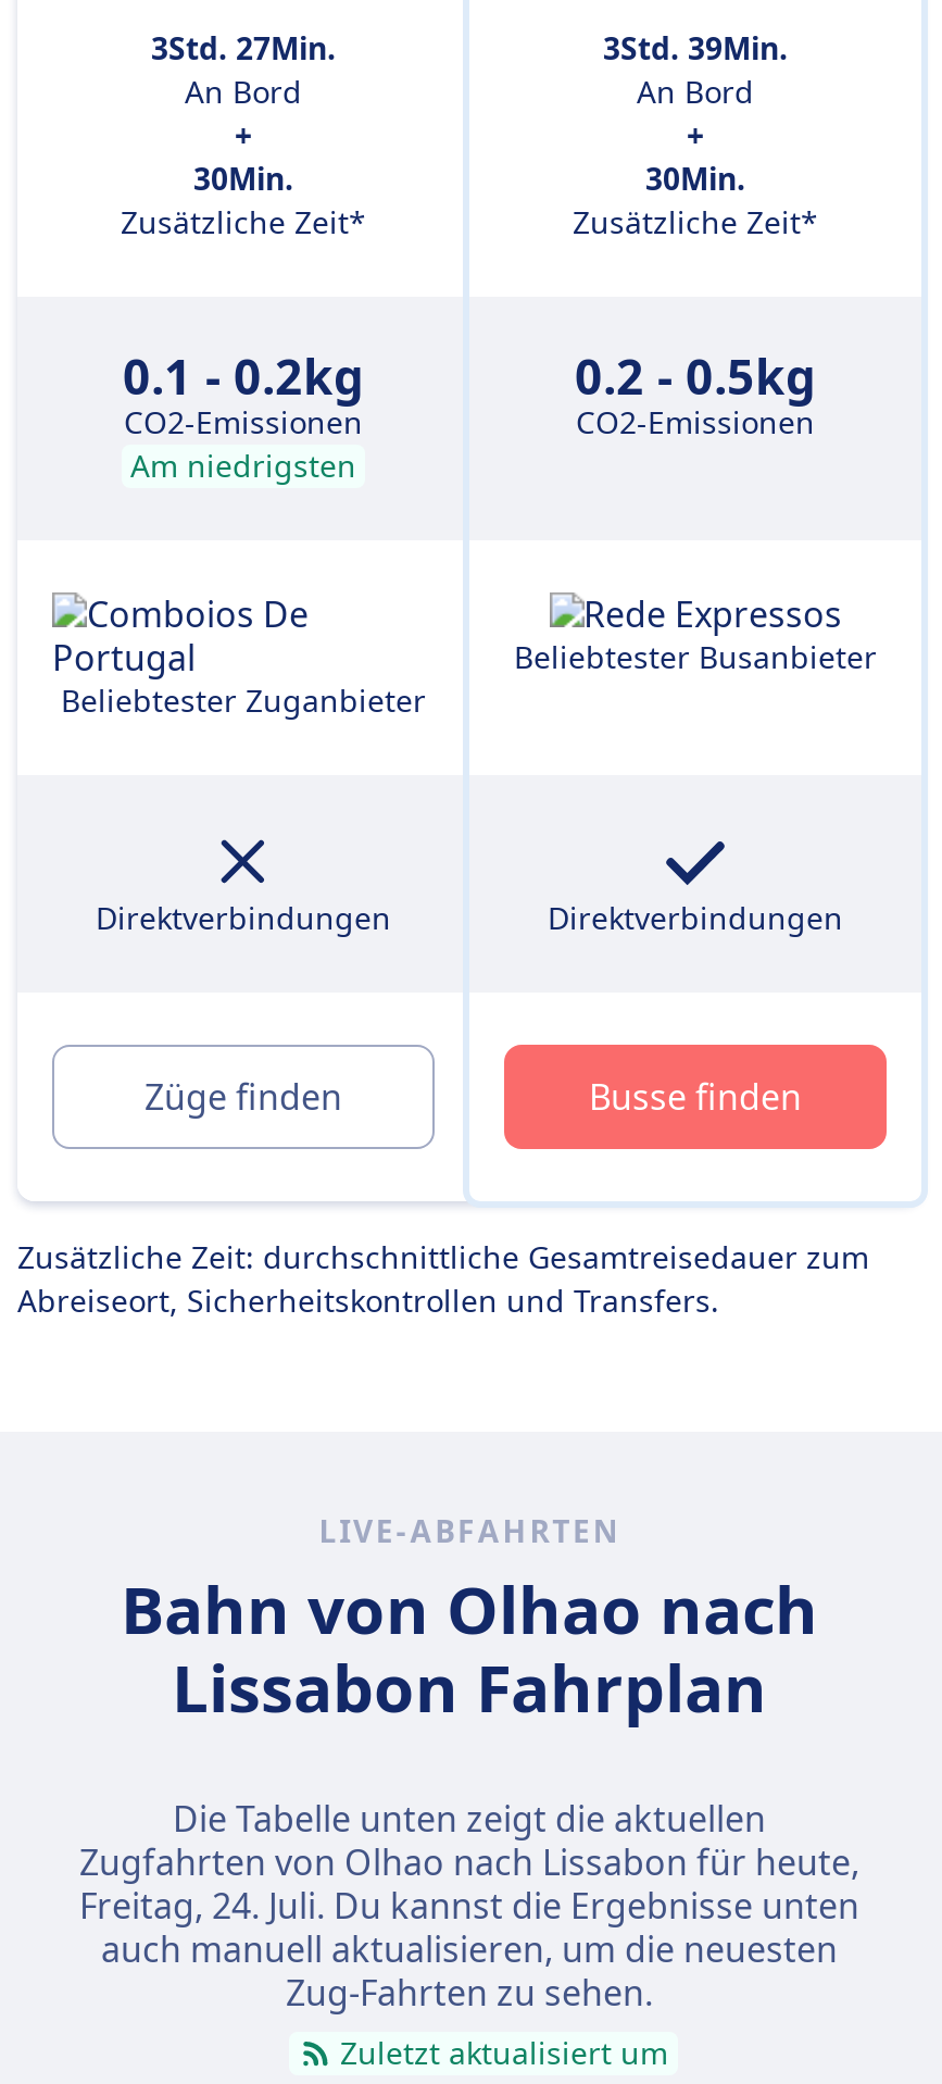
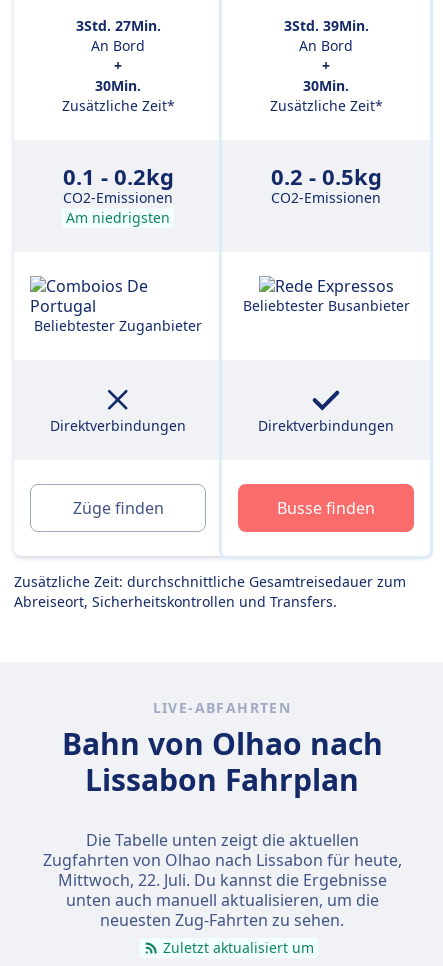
- Freitag, 24. Juli. Du kannst die Ergebnisse unten
- auch manuell aktualisieren, um die neuesten
- Zug-Fahrten zu sehen.
+ Mittwoch, 22. Juli. Du kannst die Ergebnisse
+ unten auch manuell aktualisieren, um die
+ neuesten Zug-Fahrten zu sehen.
